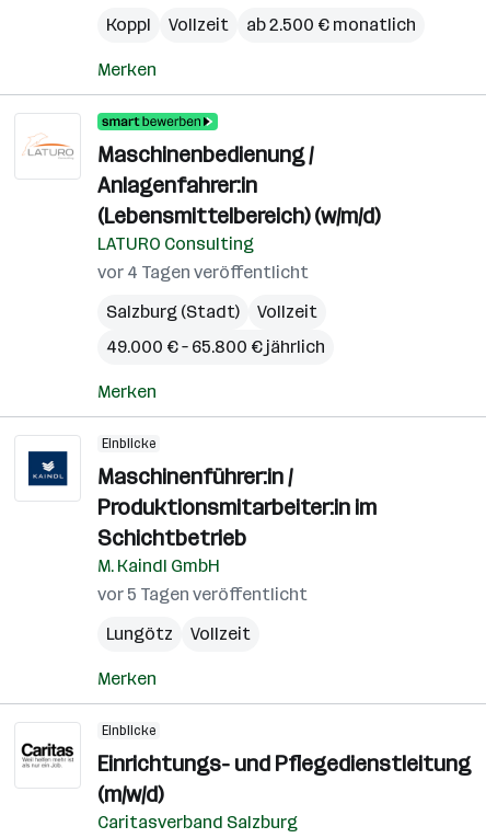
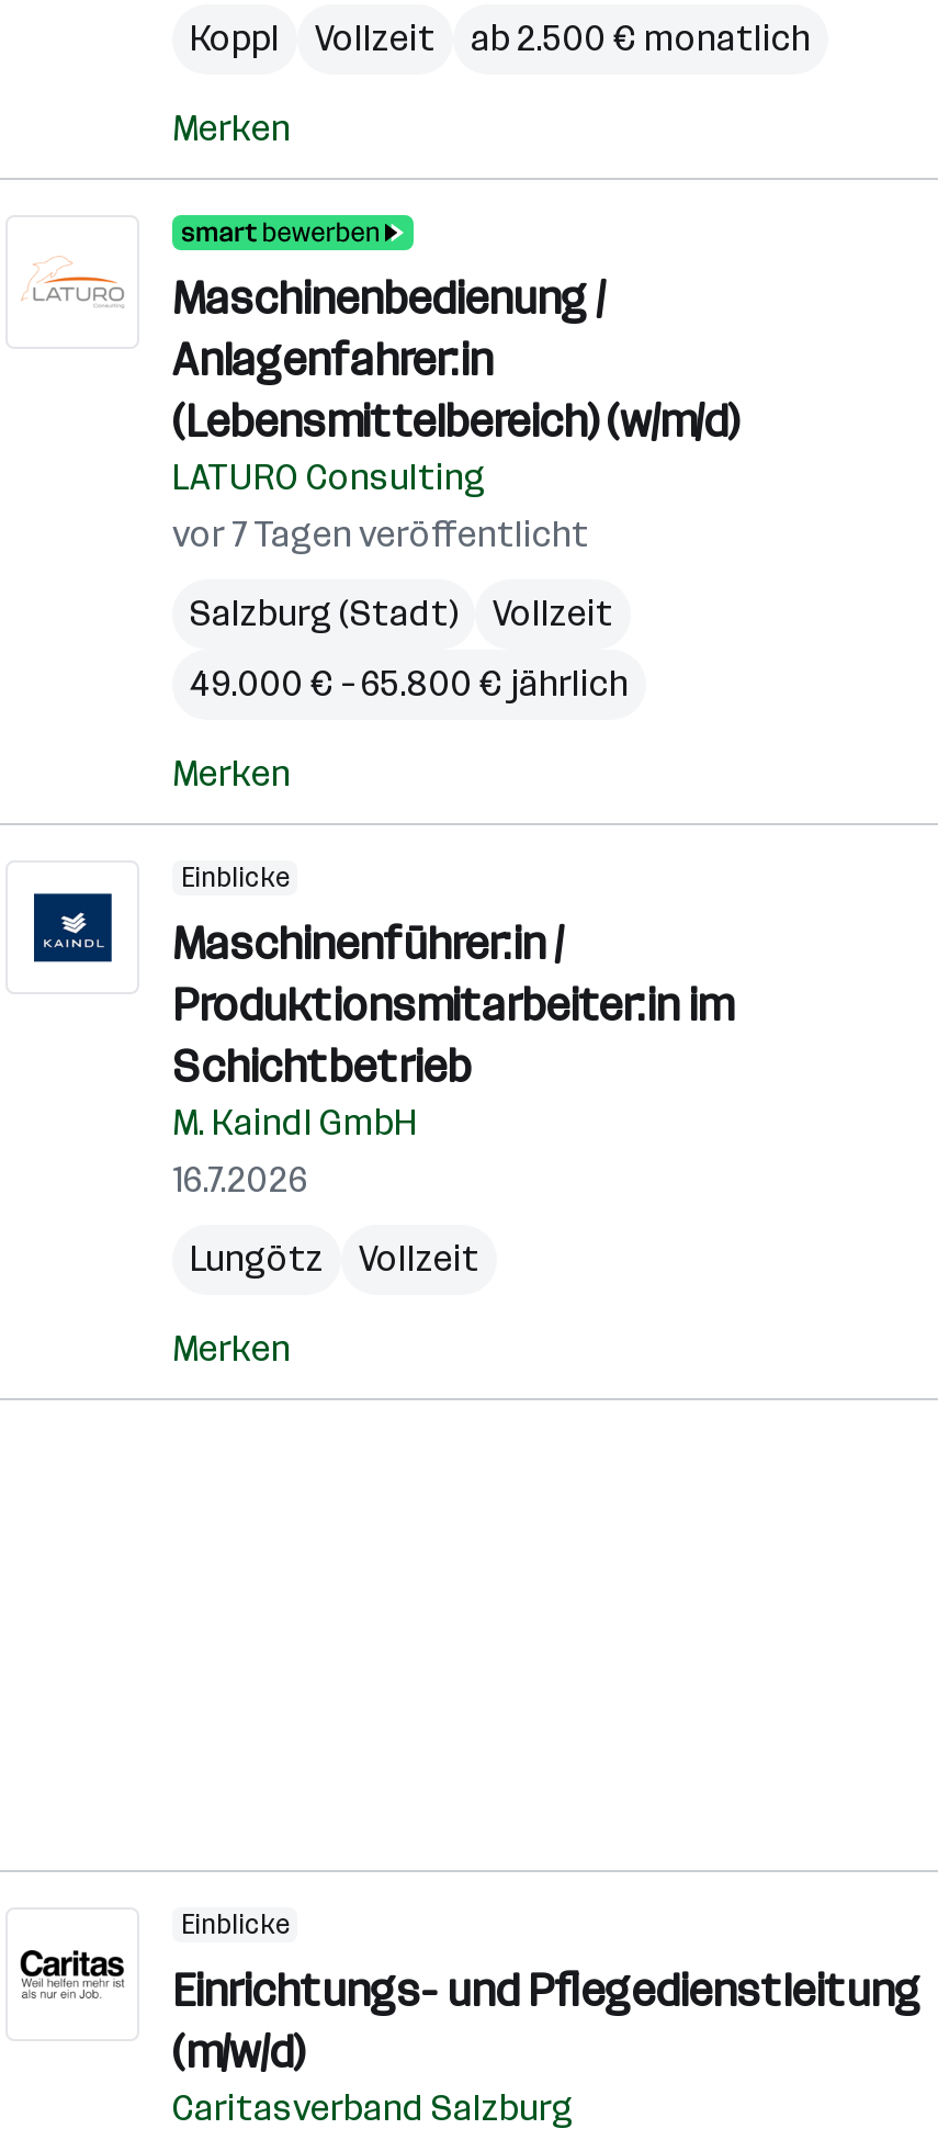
- vor 4 Tagen veröffentlicht
+ vor 7 Tagen veröffentlicht

- vor 5 Tagen veröffentlicht
+ 16.7.2026
